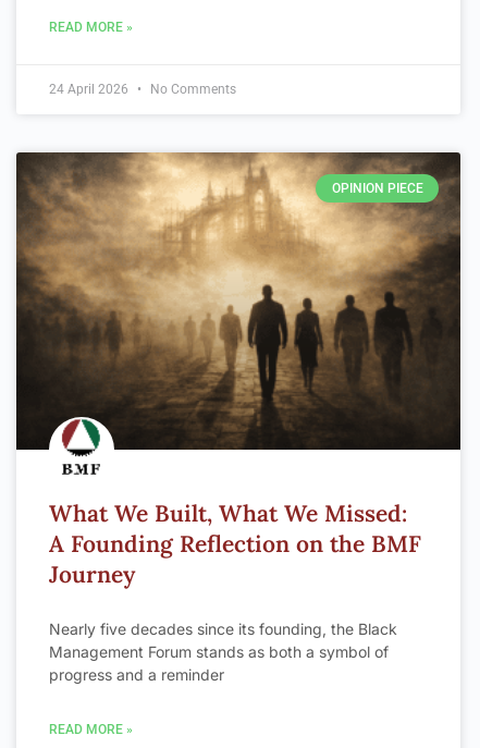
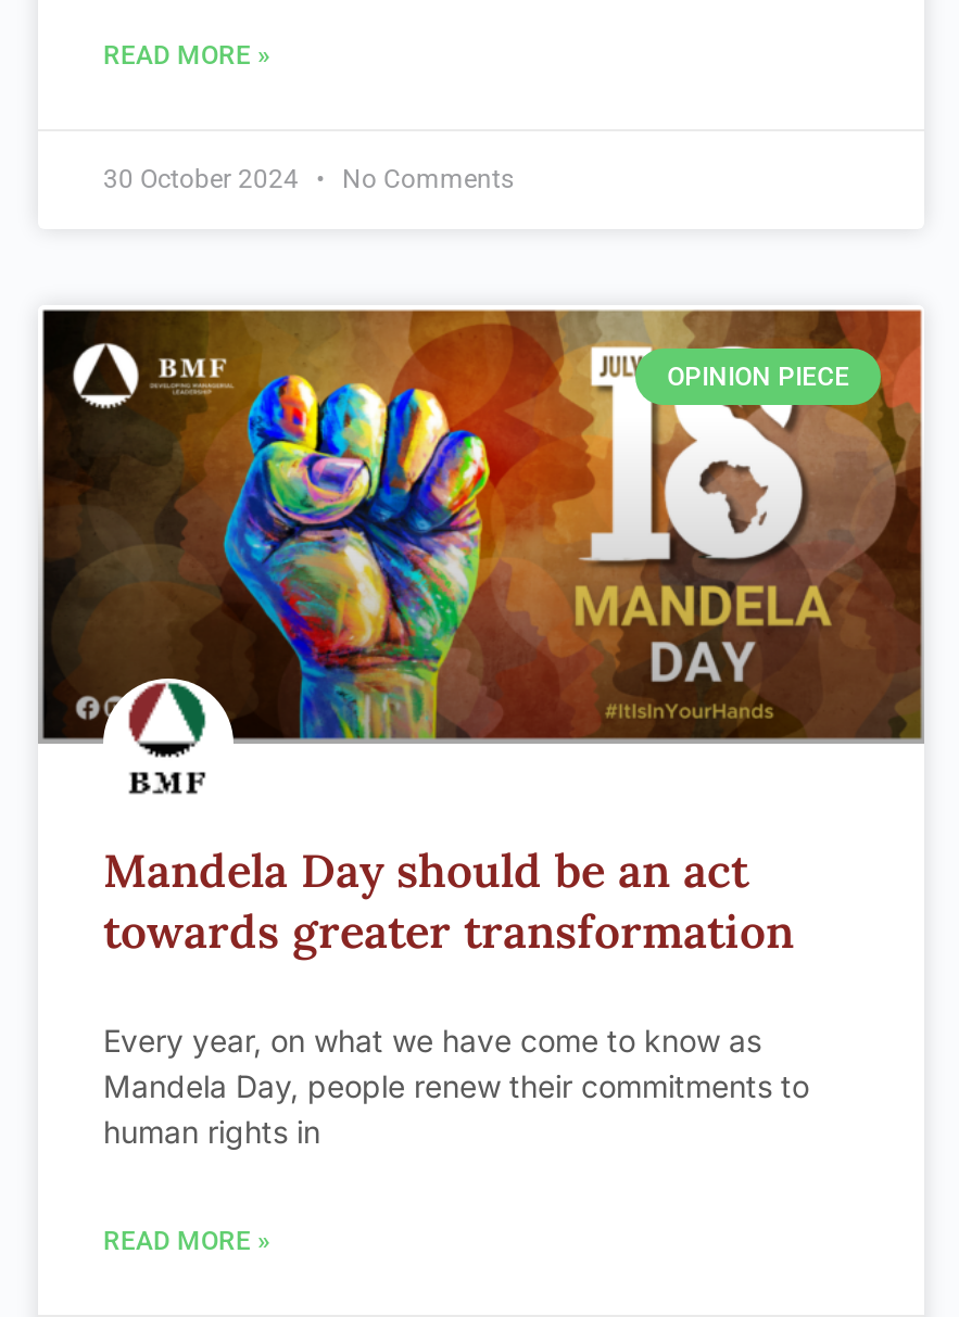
- 24 April 2026 No Comments
+ 30 October 2024 No Comments

- [image]
+ [image]

- What We Built, What We Missed:
- A Founding Reflection on the BMF
- Journey
+ Mandela Day should be an act
+ towards greater transformation

- Nearly five decades since its founding, the Black
- Management Forum stands as both a symbol of
- progress and a reminder
+ Every year, on what we have come to know as
+ Mandela Day, people renew their commitments to
+ human rights in
